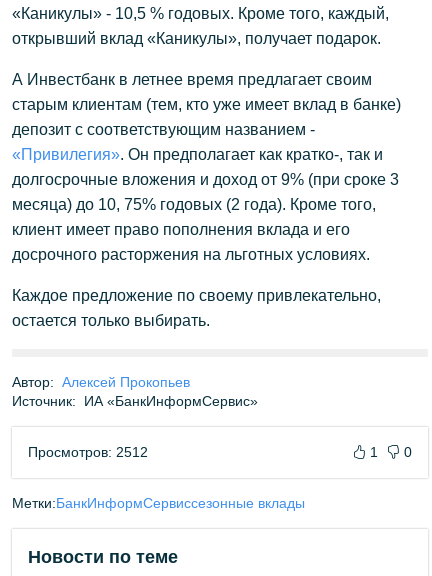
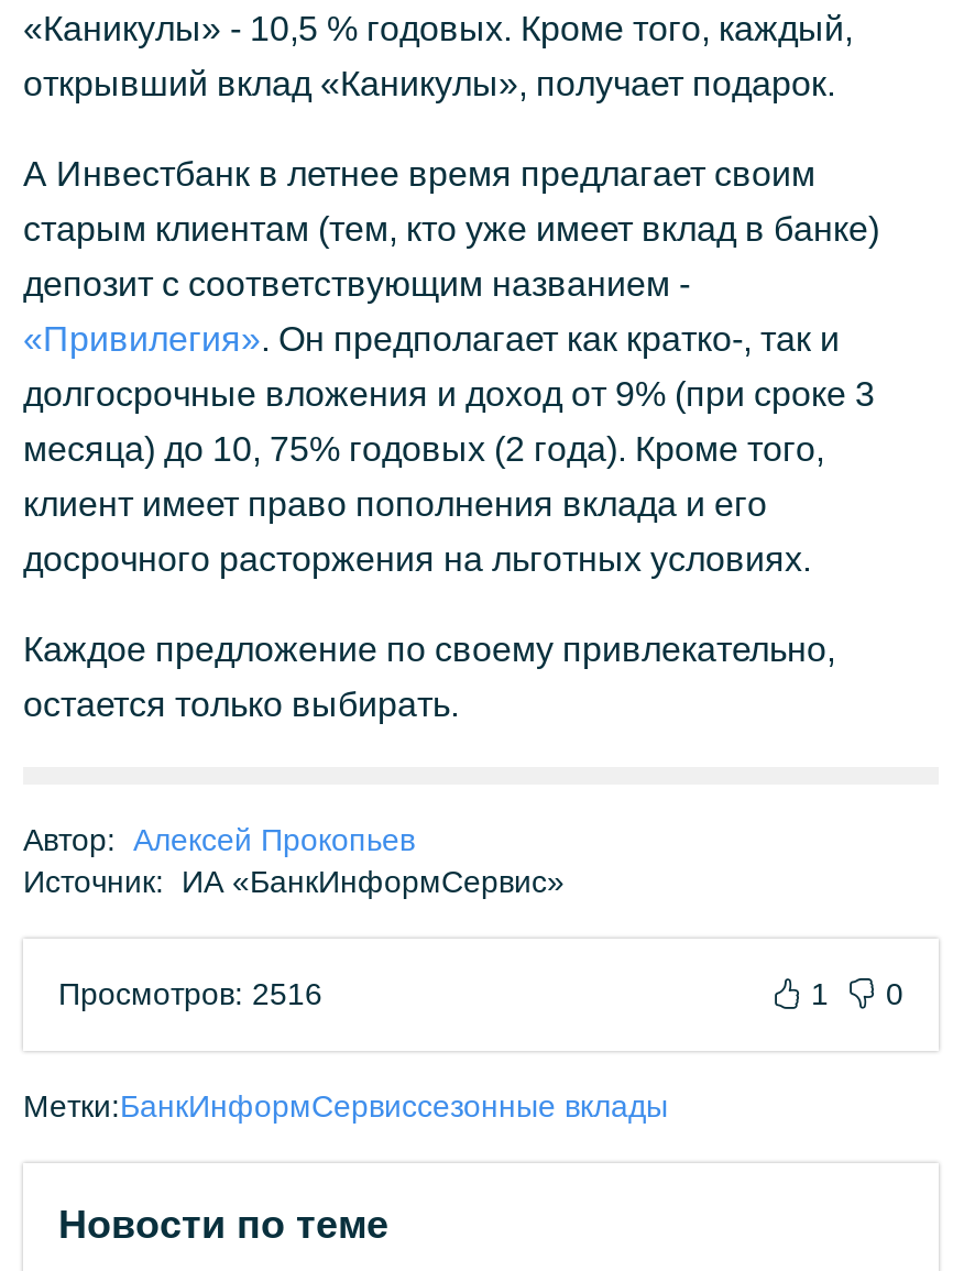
- Просмотров: 2512
+ Просмотров: 2516
